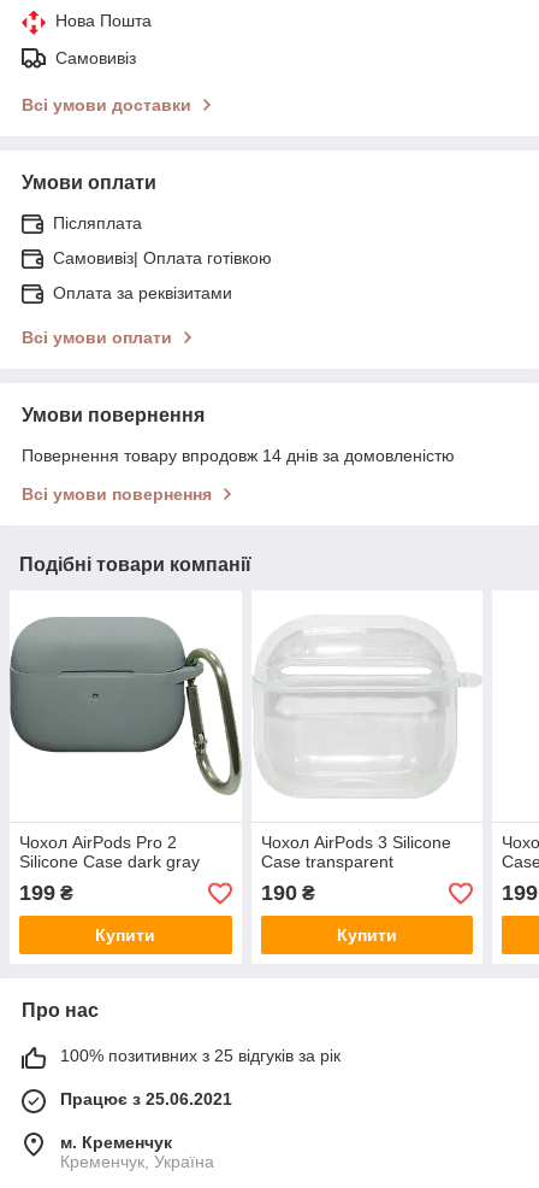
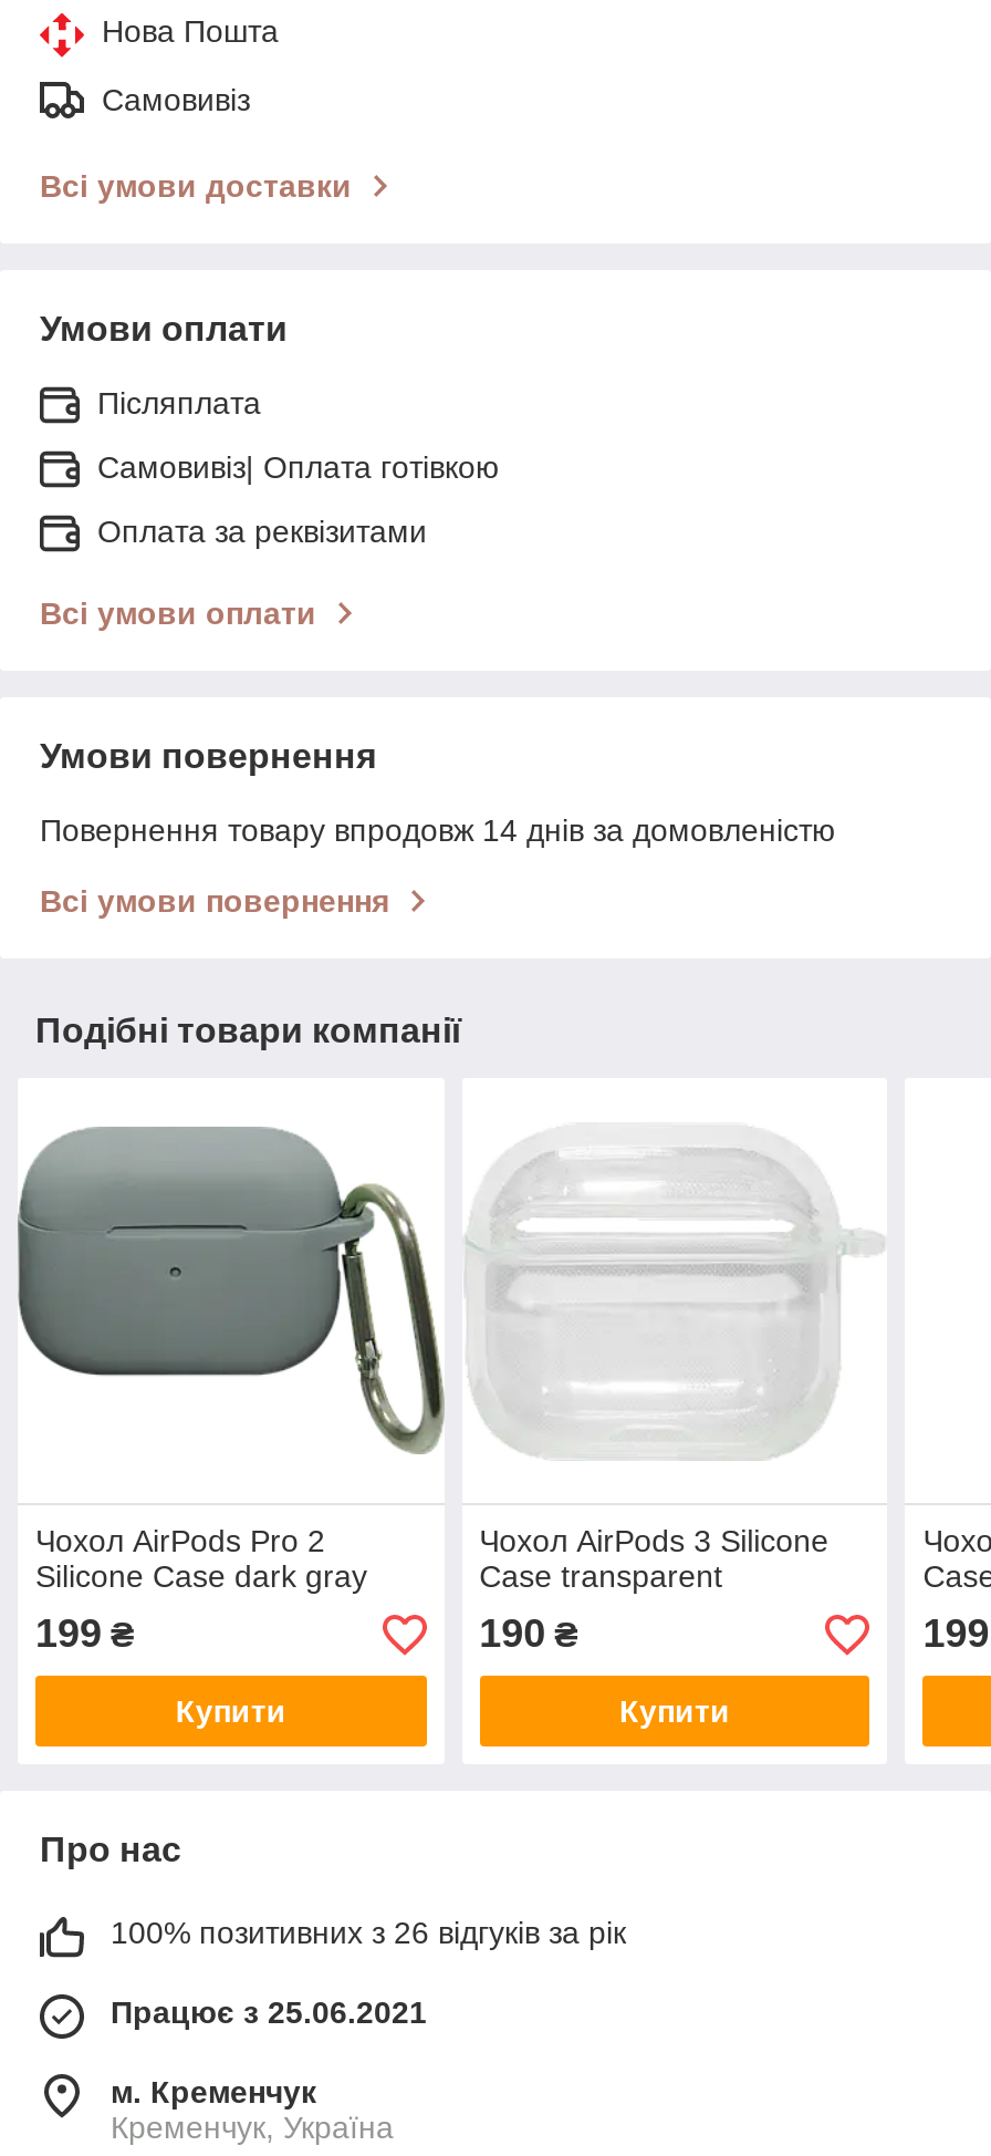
- 100% позитивних з 25 відгуків за рік
+ 100% позитивних з 26 відгуків за рік
